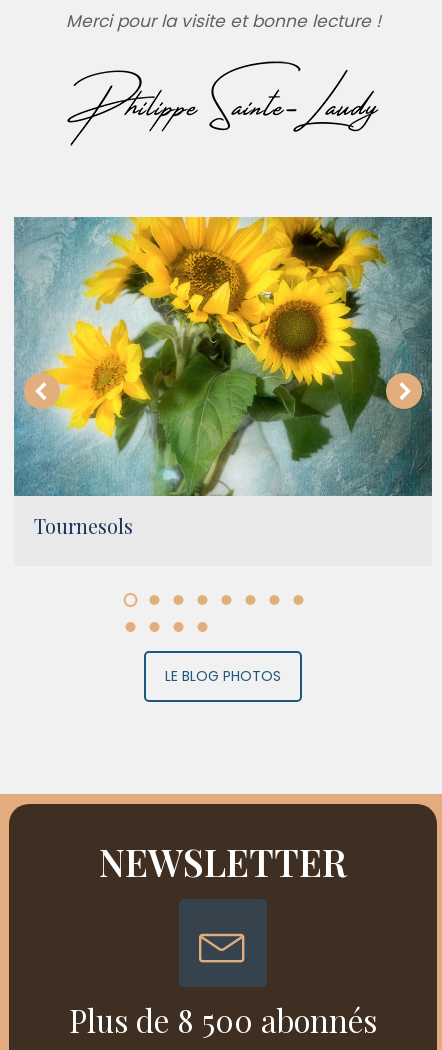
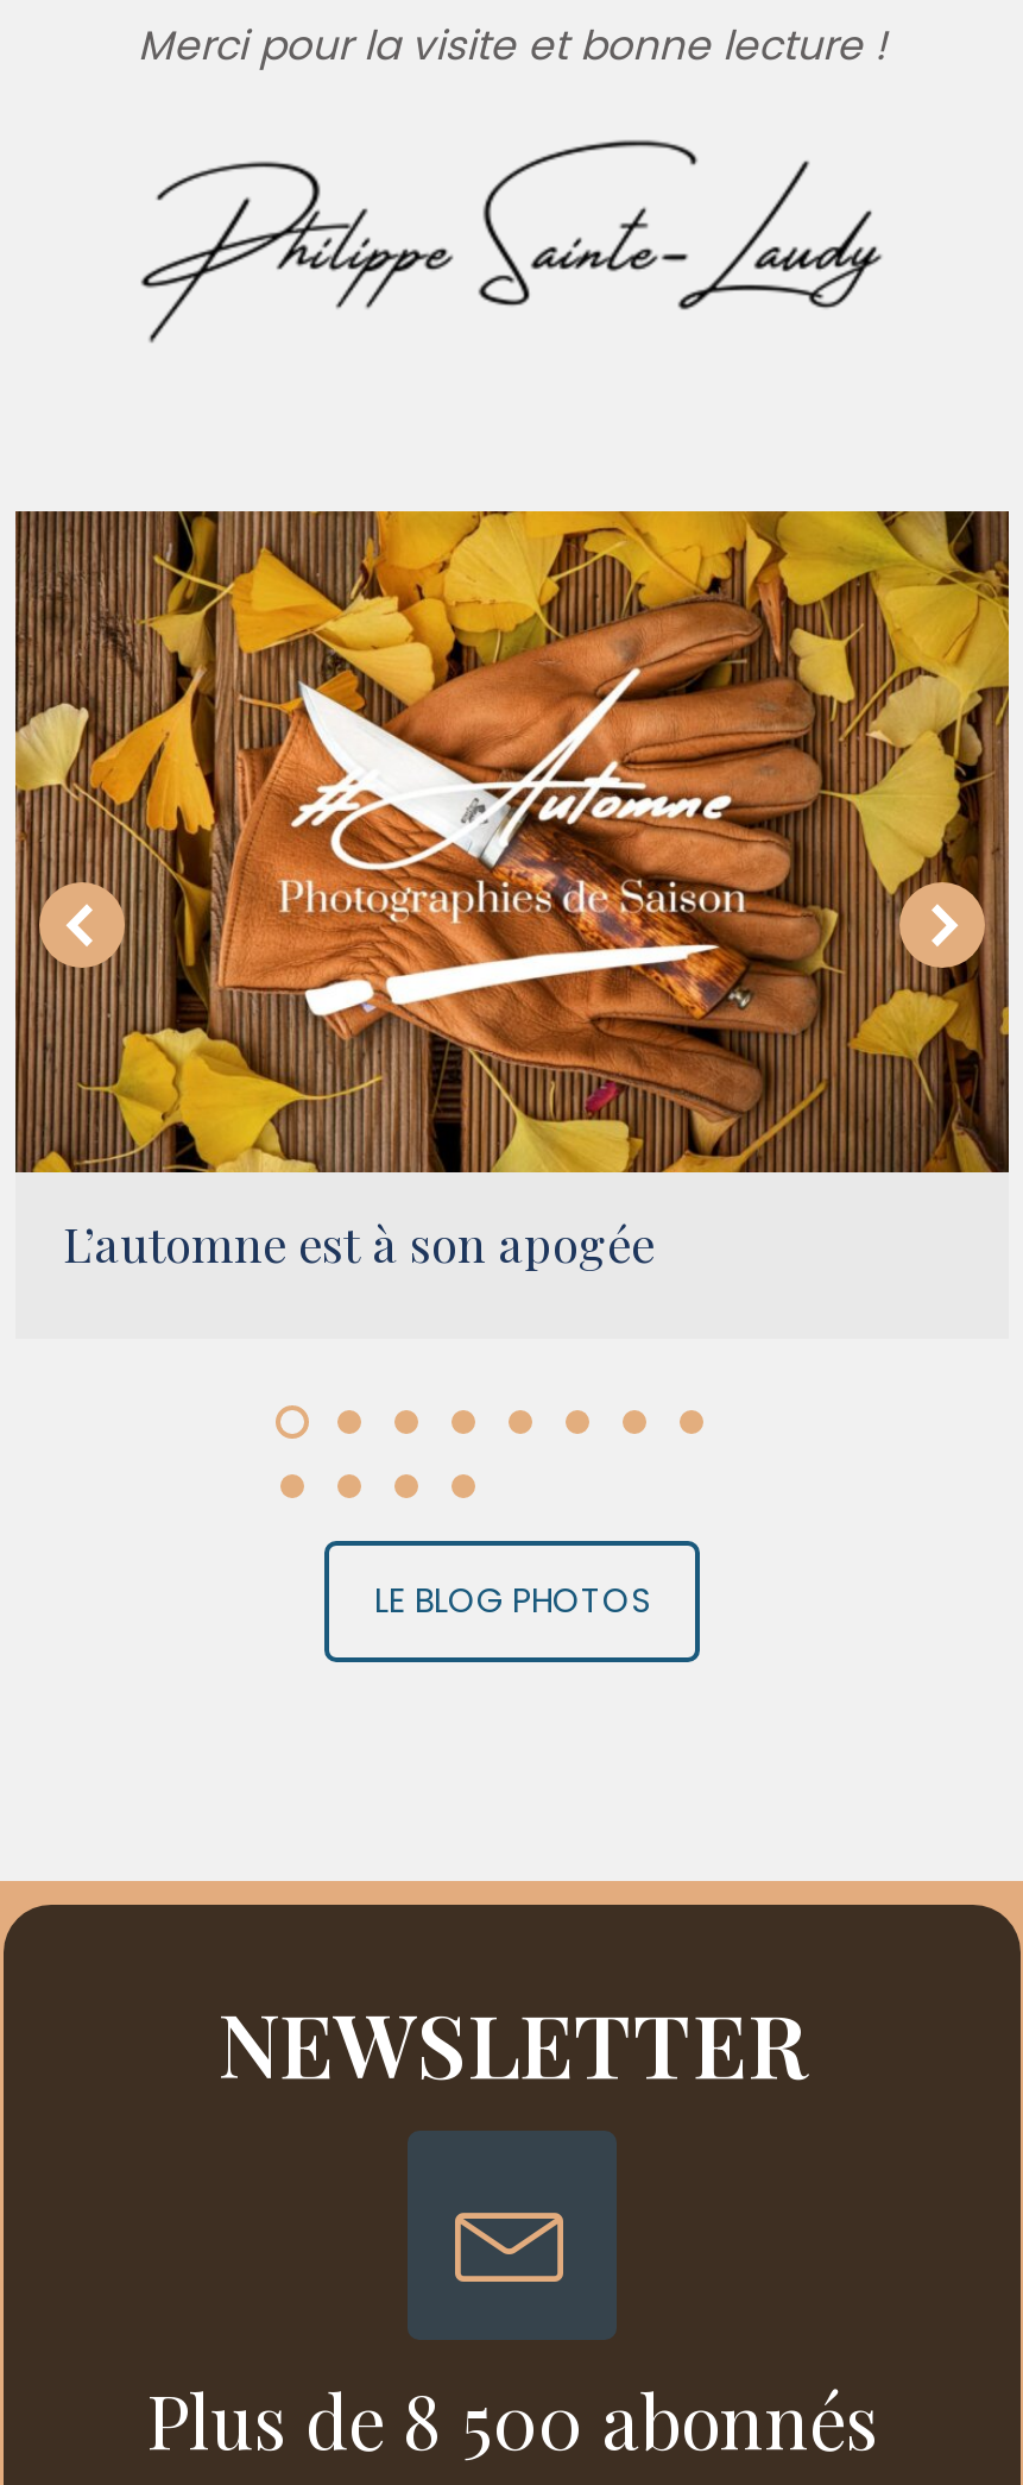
- [image]
- Tournesols
+ [image]
+ L’automne est à son apogée
